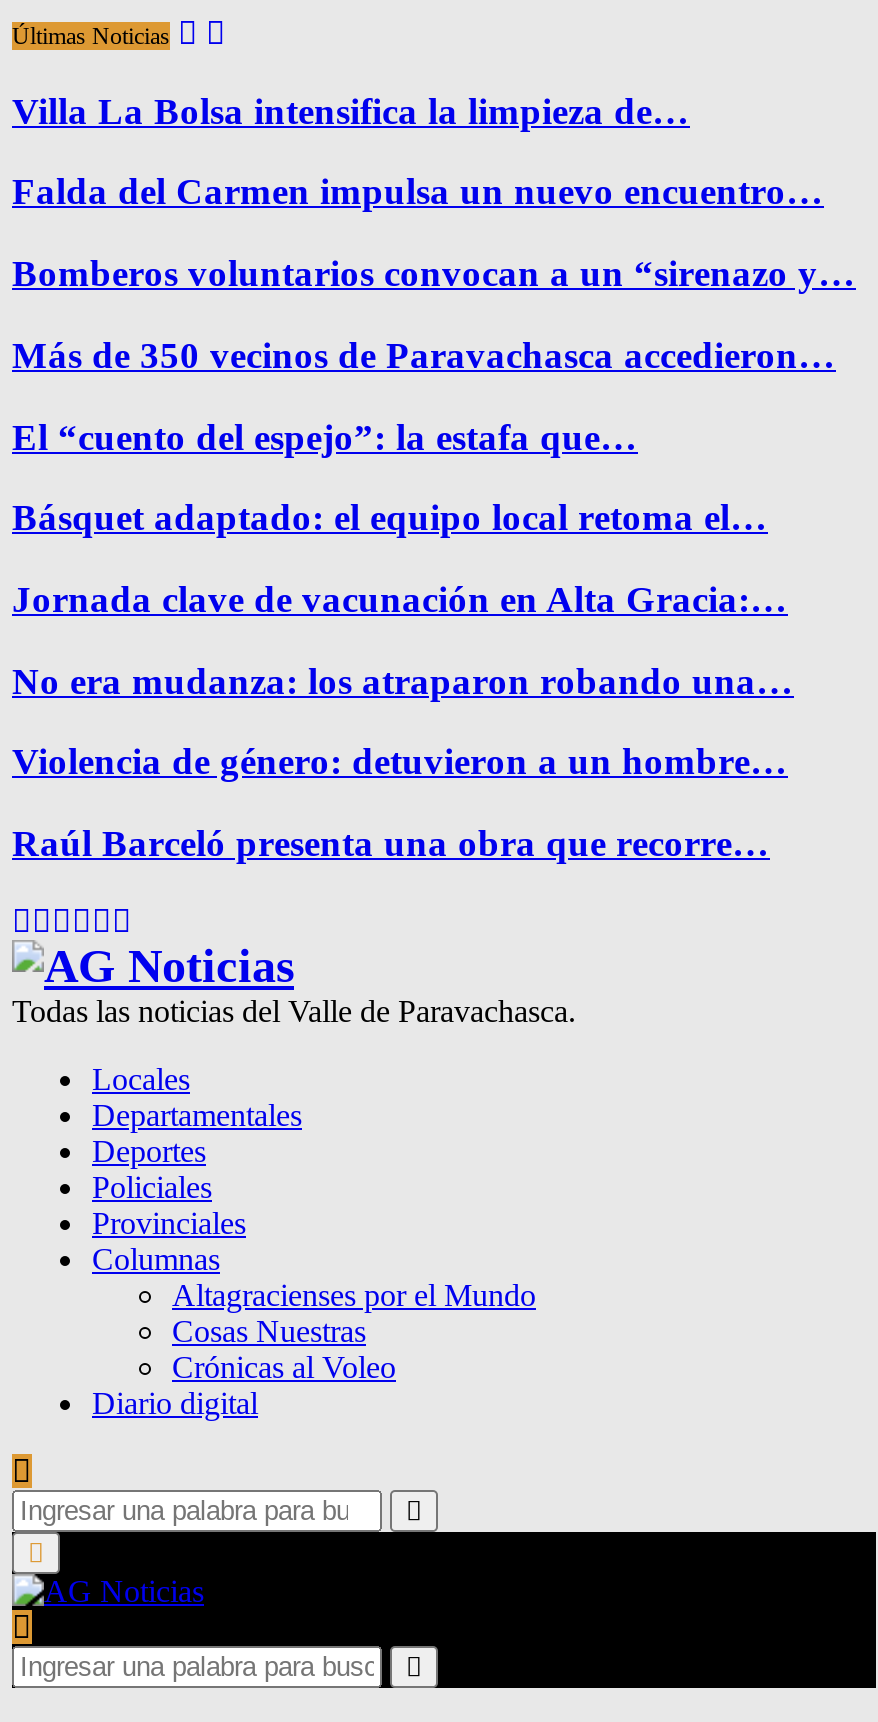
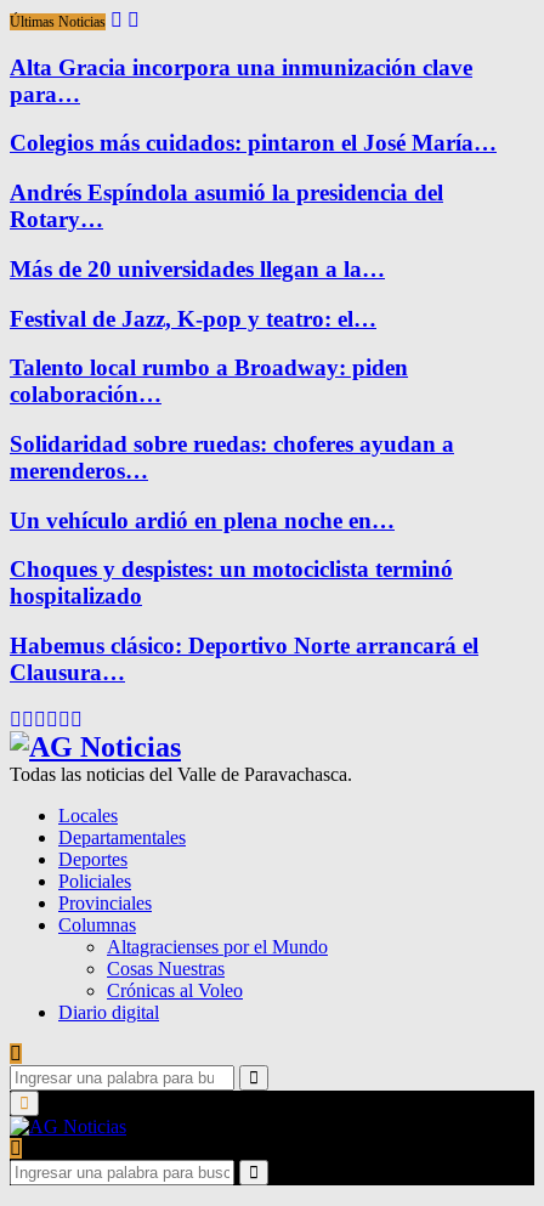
- Villa La Bolsa intensifica la limpieza de…
+ Alta Gracia incorpora una inmunización clave
+ para…

- Falda del Carmen impulsa un nuevo encuentro…
+ Colegios más cuidados: pintaron el José María…

- Bomberos voluntarios convocan a un “sirenazo y…
+ Andrés Espíndola asumió la presidencia del
+ Rotary…

- Más de 350 vecinos de Paravachasca accedieron…
+ Más de 20 universidades llegan a la…

- El “cuento del espejo”: la estafa que…
+ Festival de Jazz, K-pop y teatro: el…

- Básquet adaptado: el equipo local retoma el…
+ Talento local rumbo a Broadway: piden
+ colaboración…

- Jornada clave de vacunación en Alta Gracia:…
+ Solidaridad sobre ruedas: choferes ayudan a
+ merenderos…

- No era mudanza: los atraparon robando una…
+ Un vehículo ardió en plena noche en…

- Violencia de género: detuvieron a un hombre…
+ Choques y despistes: un motociclista terminó
+ hospitalizado

- Raúl Barceló presenta una obra que recorre…
+ Habemus clásico: Deportivo Norte arrancará el
+ Clausura…
